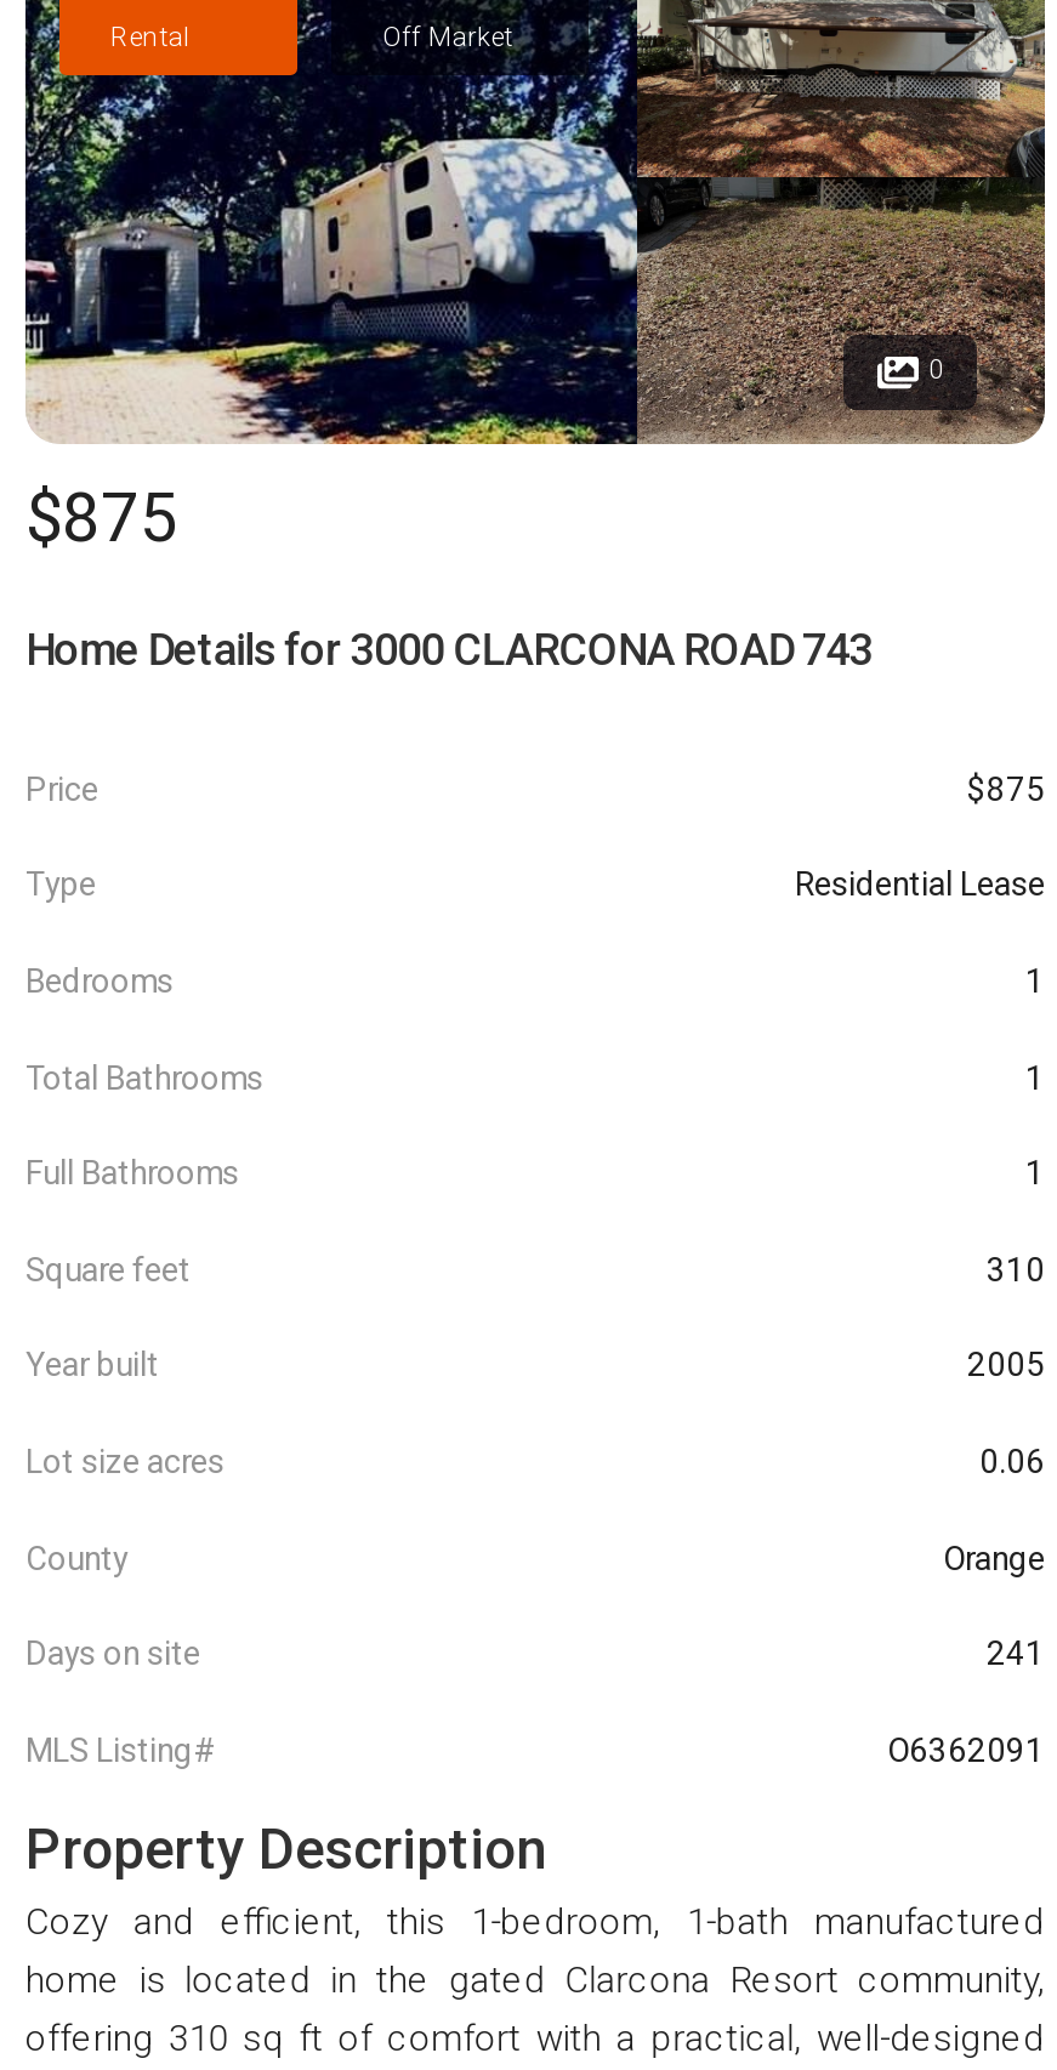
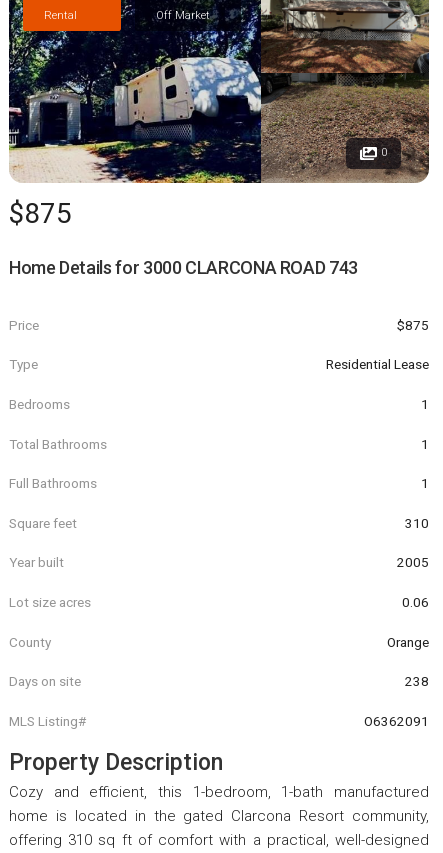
- 241
+ 238
